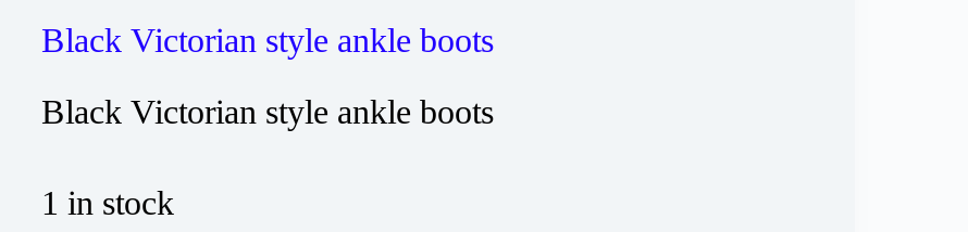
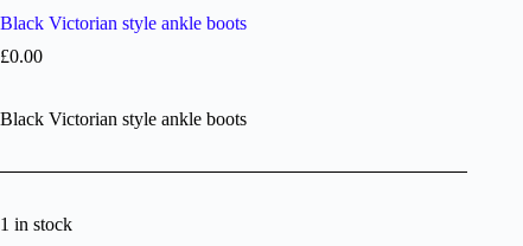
+ £0.00
